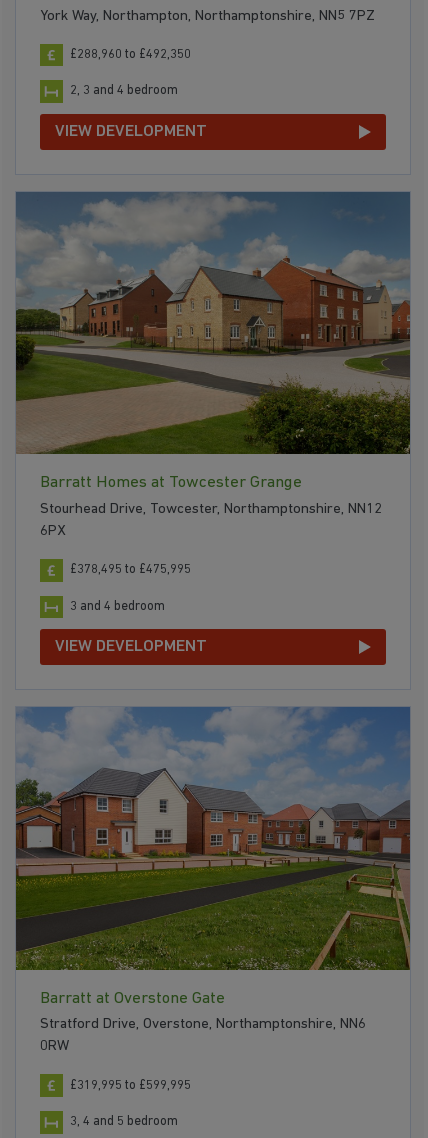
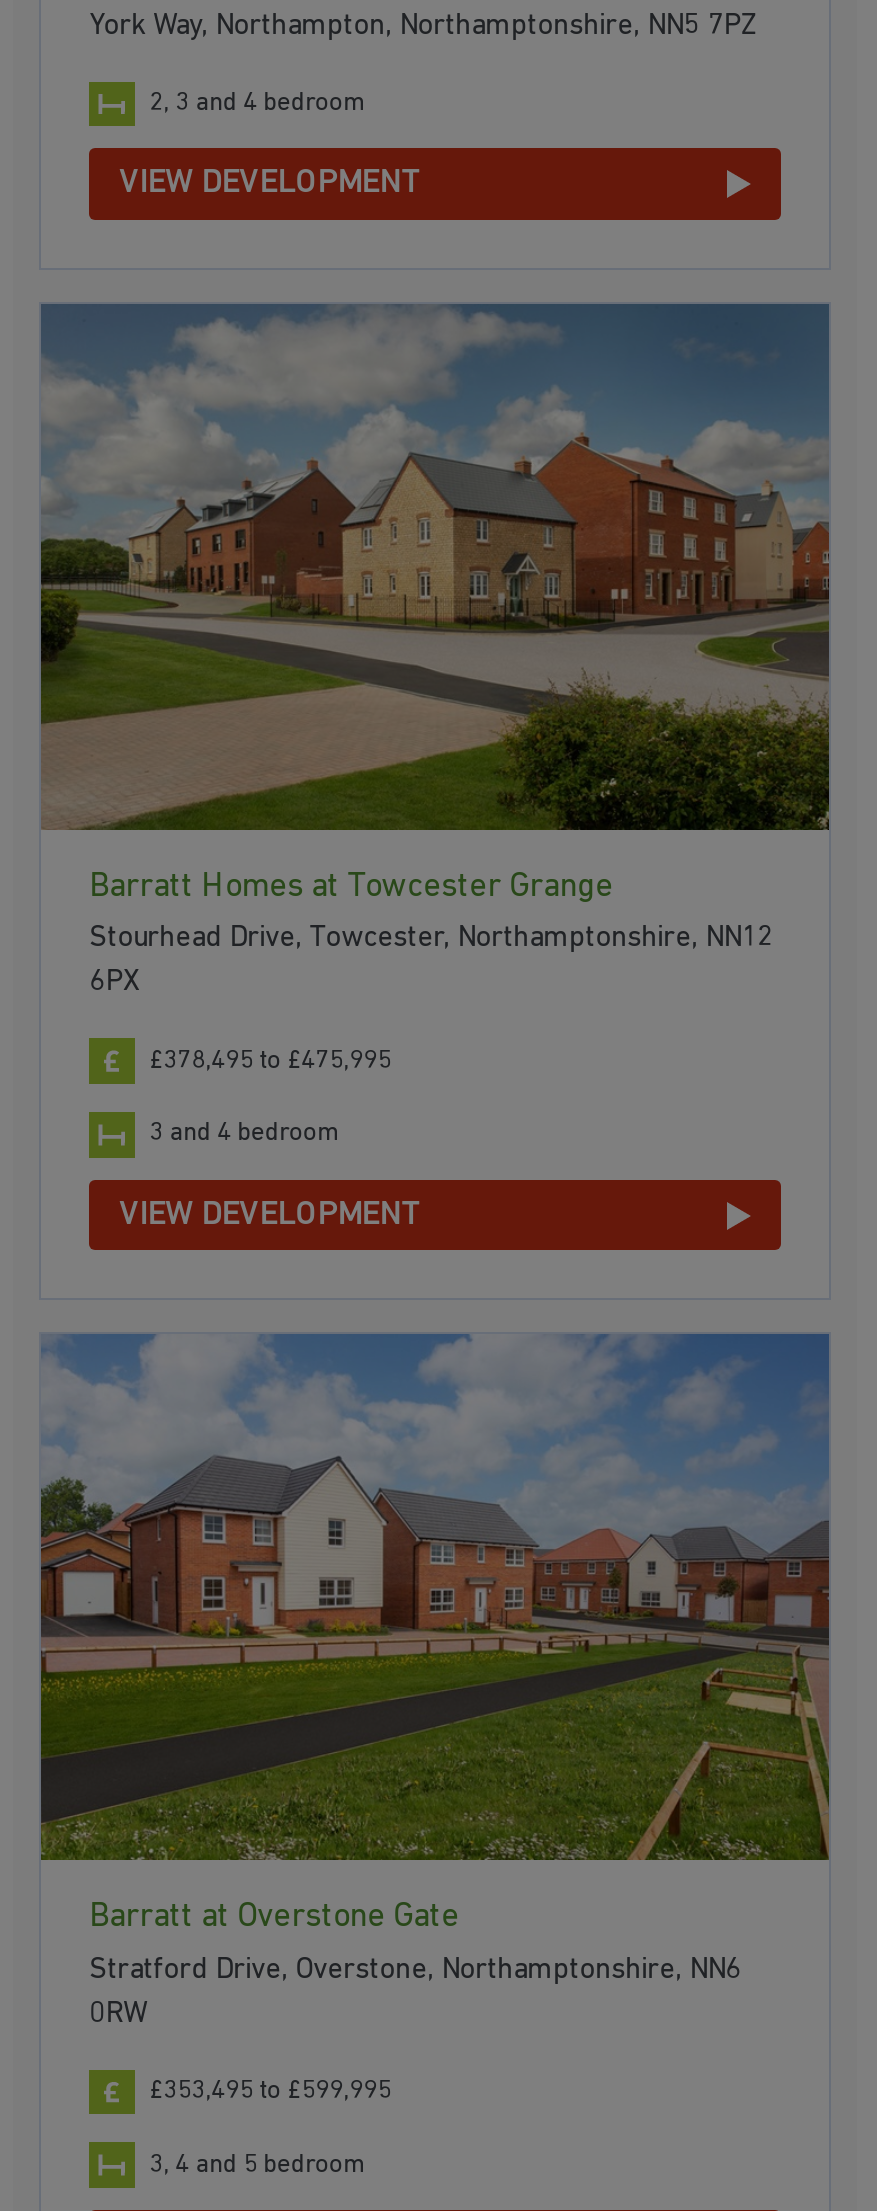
- £288,960 to £492,350

- £319,995 to £599,995
+ £353,495 to £599,995
